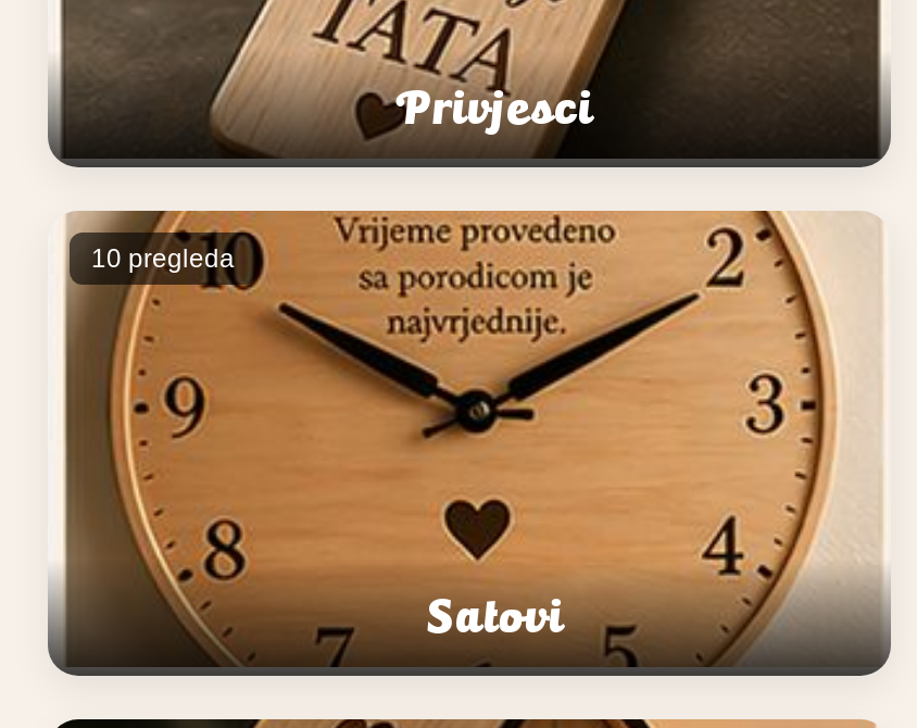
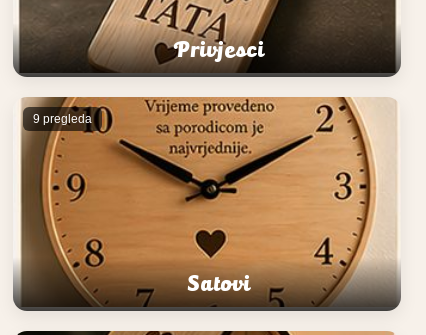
- 10 pregleda
+ 9 pregleda
